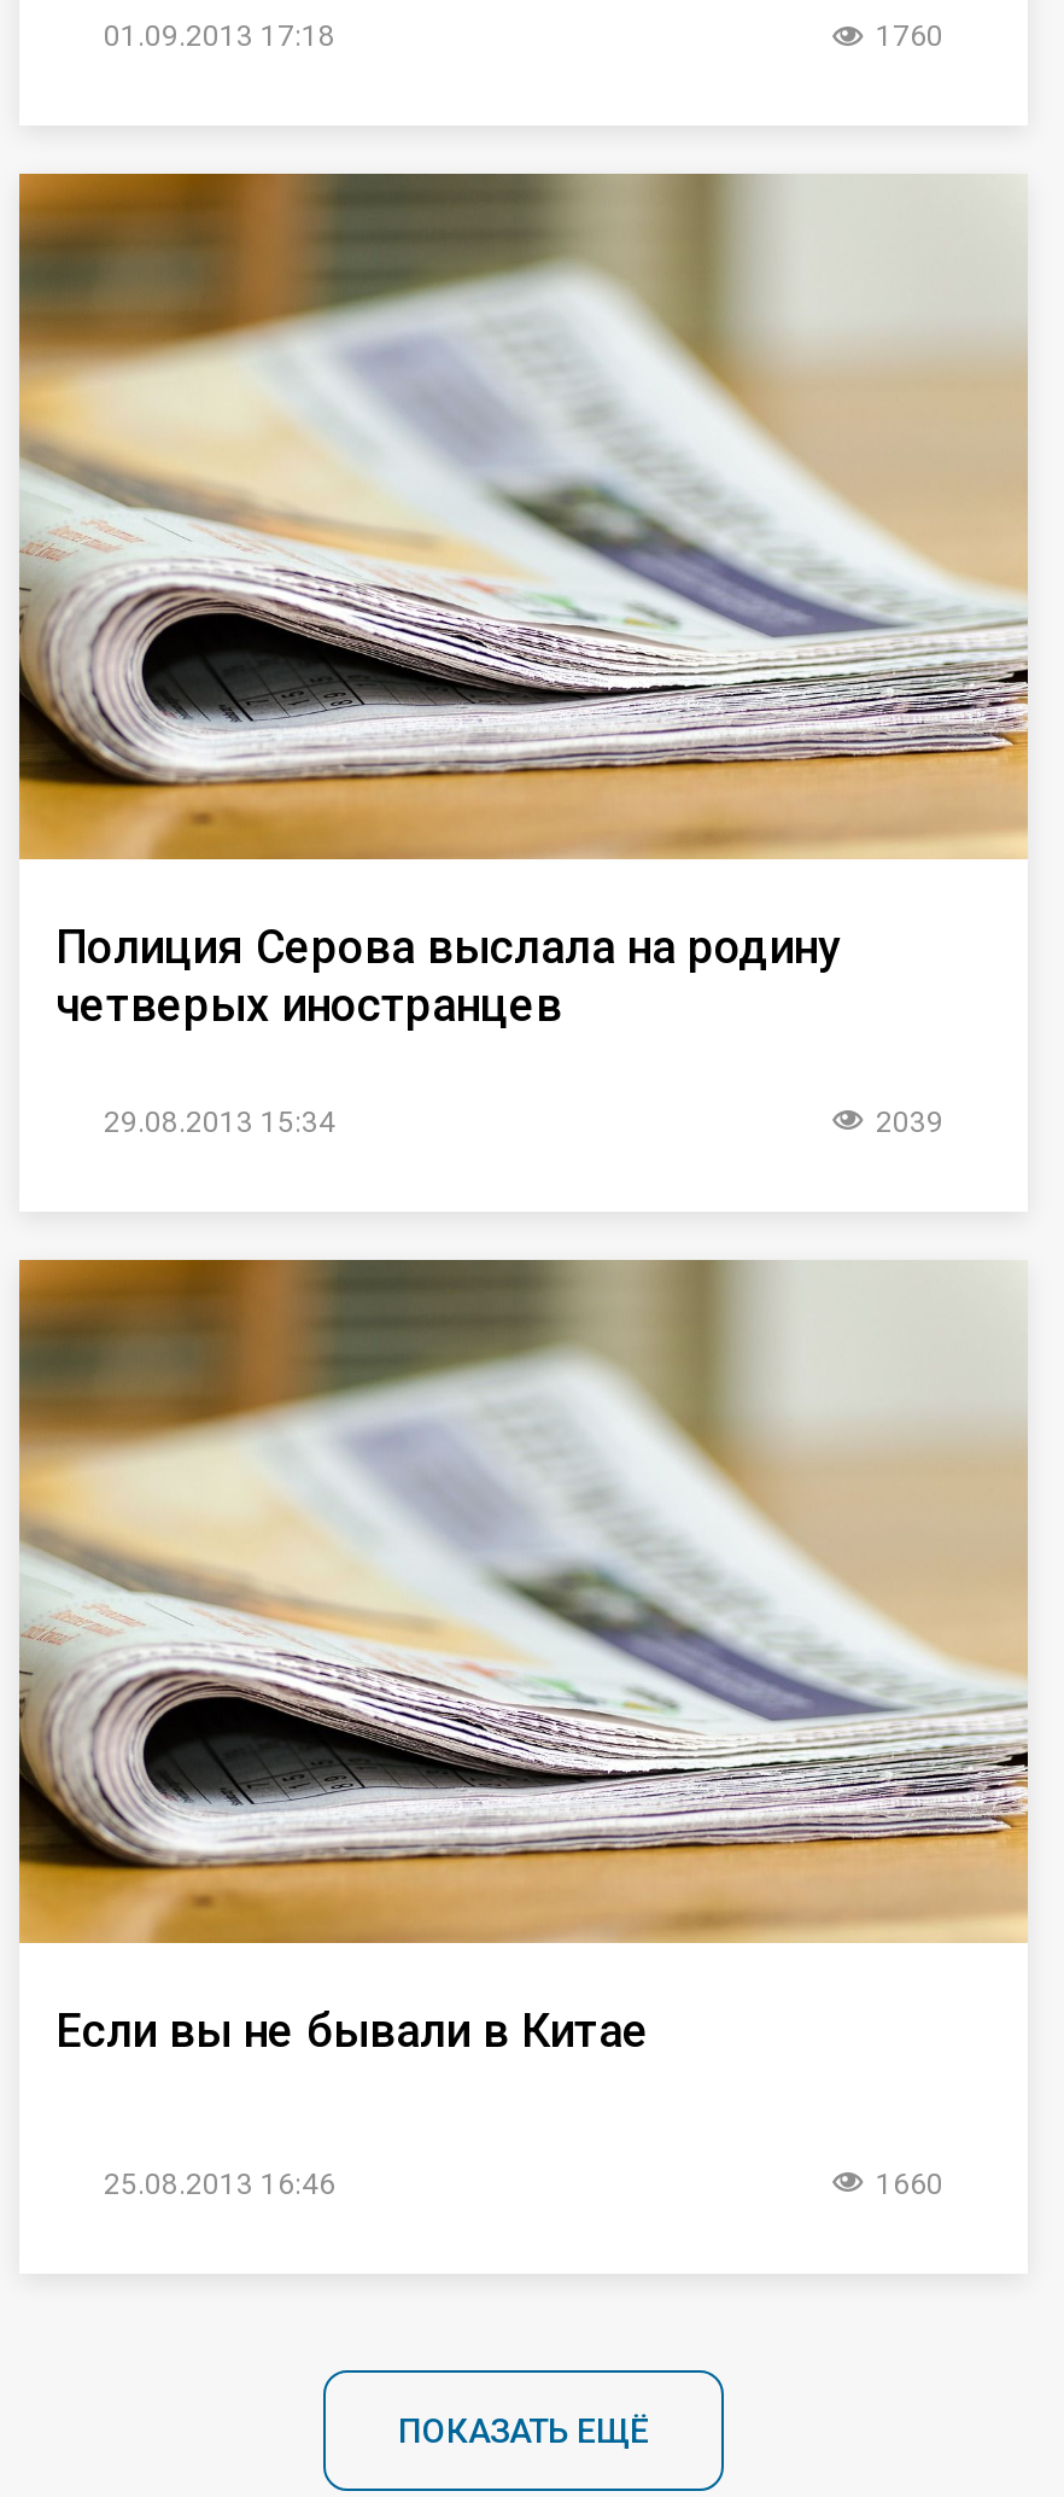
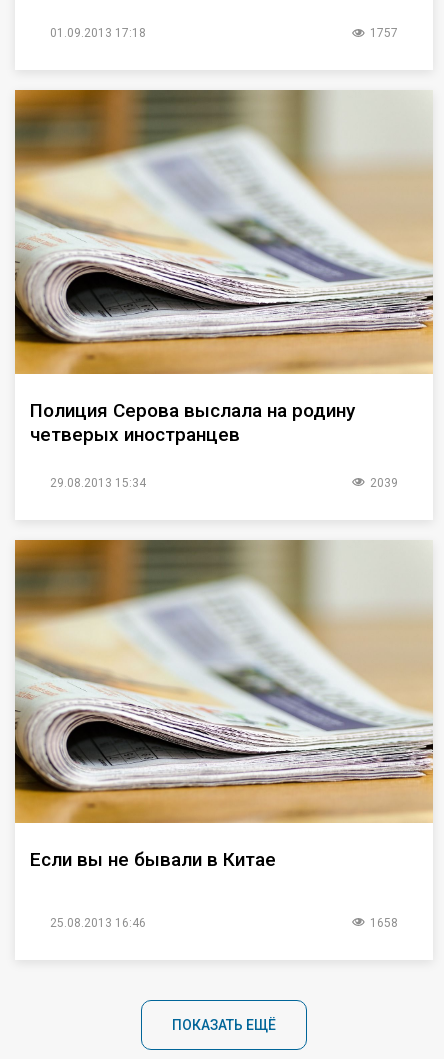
- 1760
+ 1757

- 1660
+ 1658
